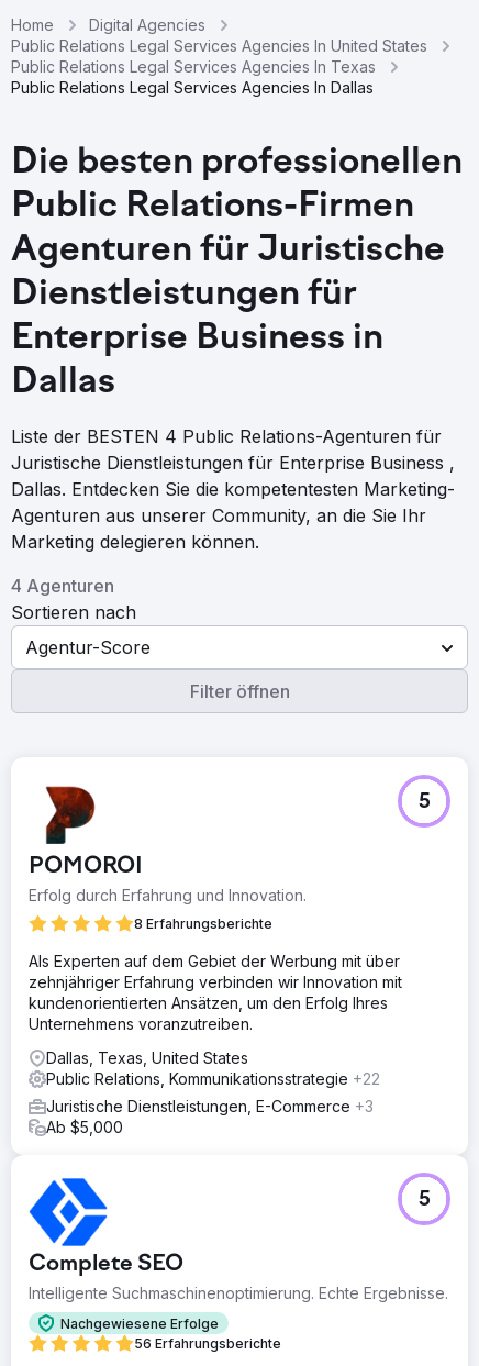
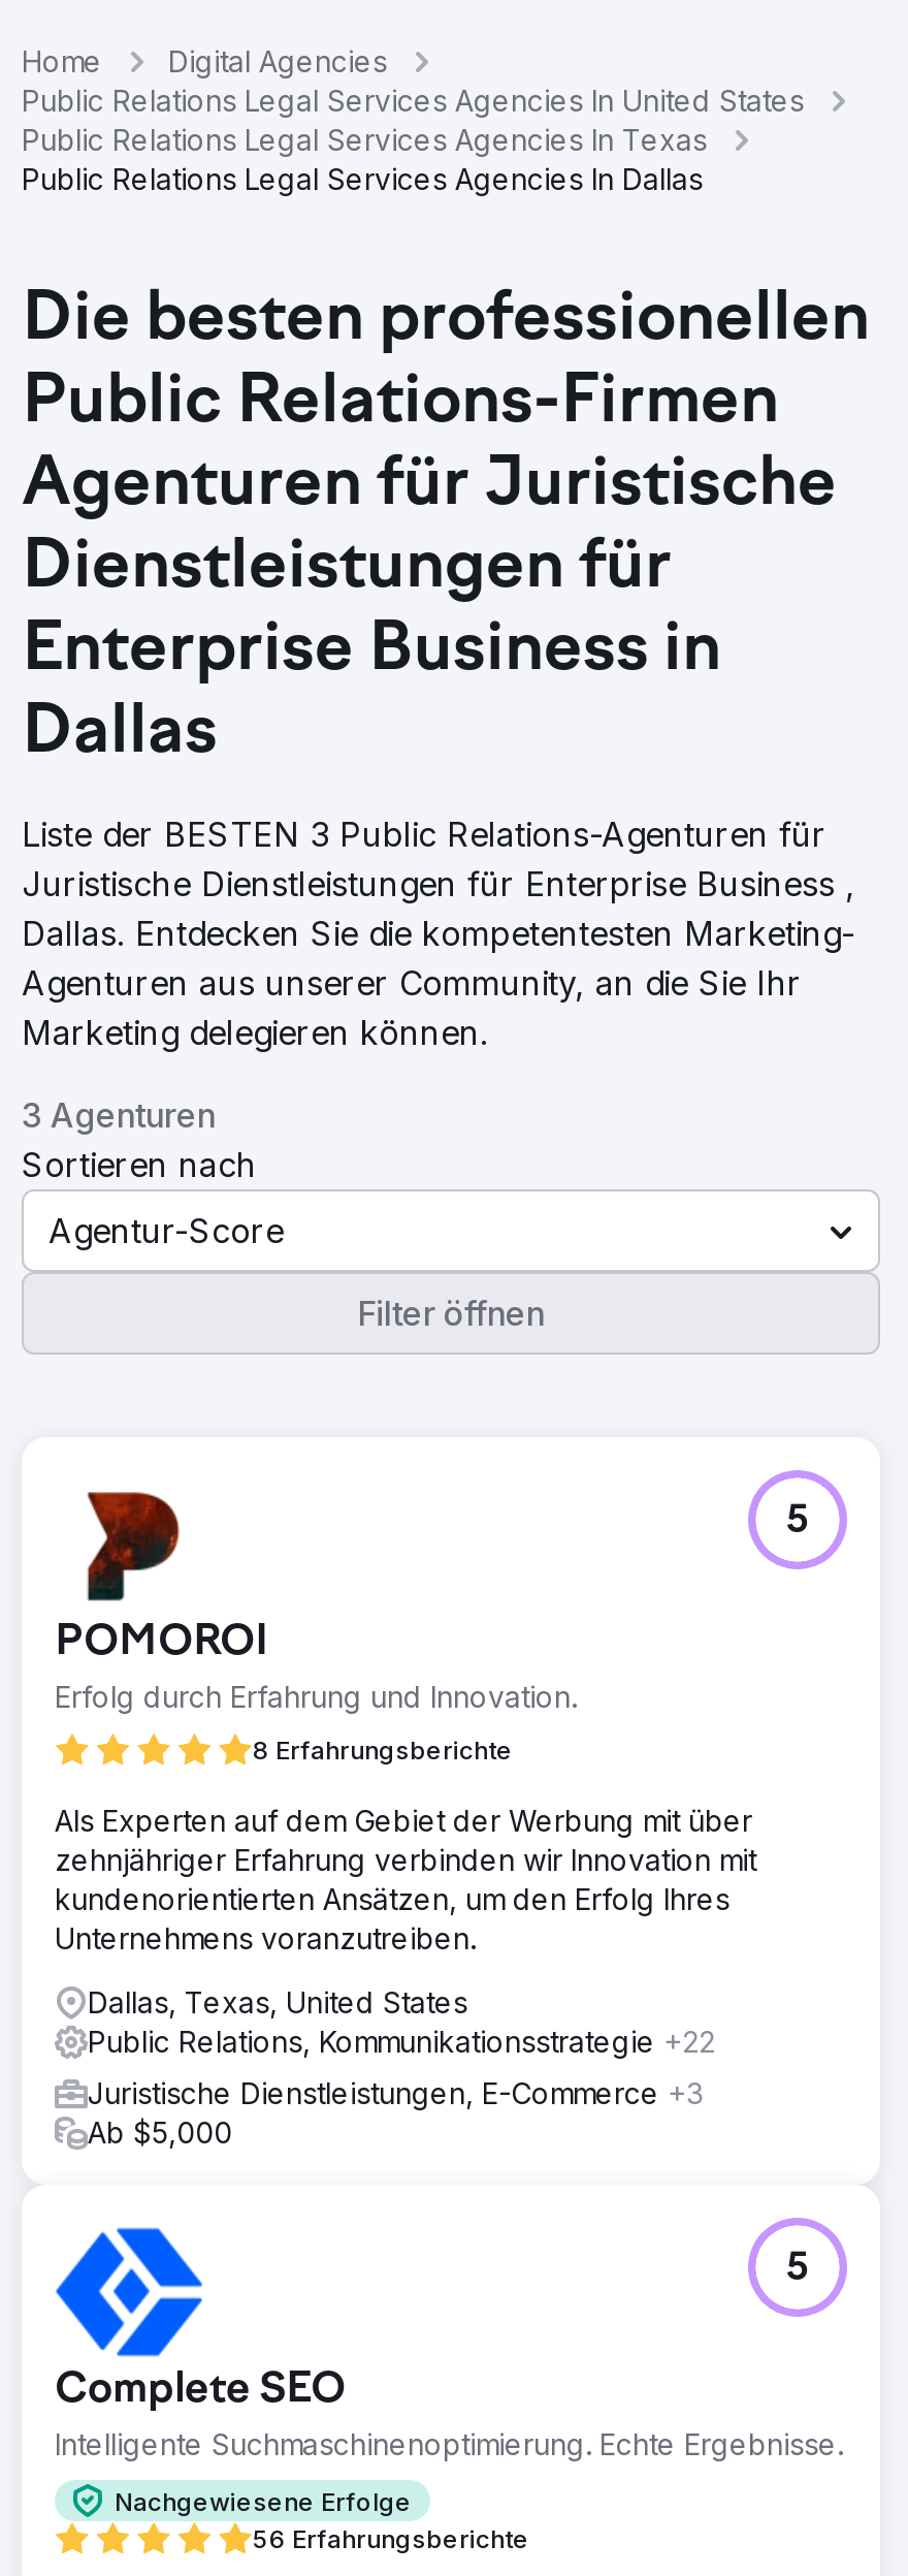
- Liste der BESTEN 4 Public Relations-Agenturen für
+ Liste der BESTEN 3 Public Relations-Agenturen für

- 4 Agenturen
+ 3 Agenturen
